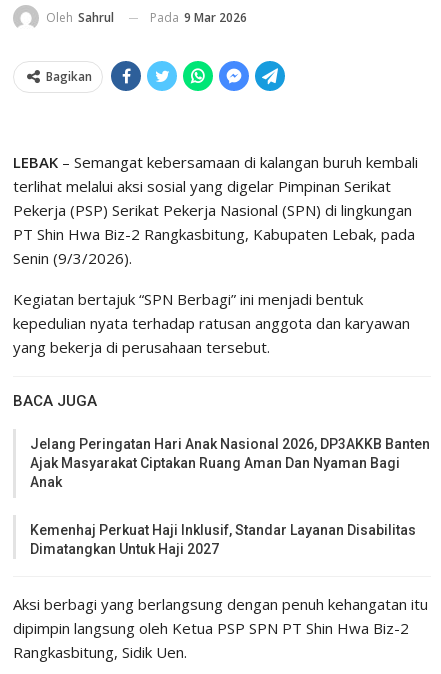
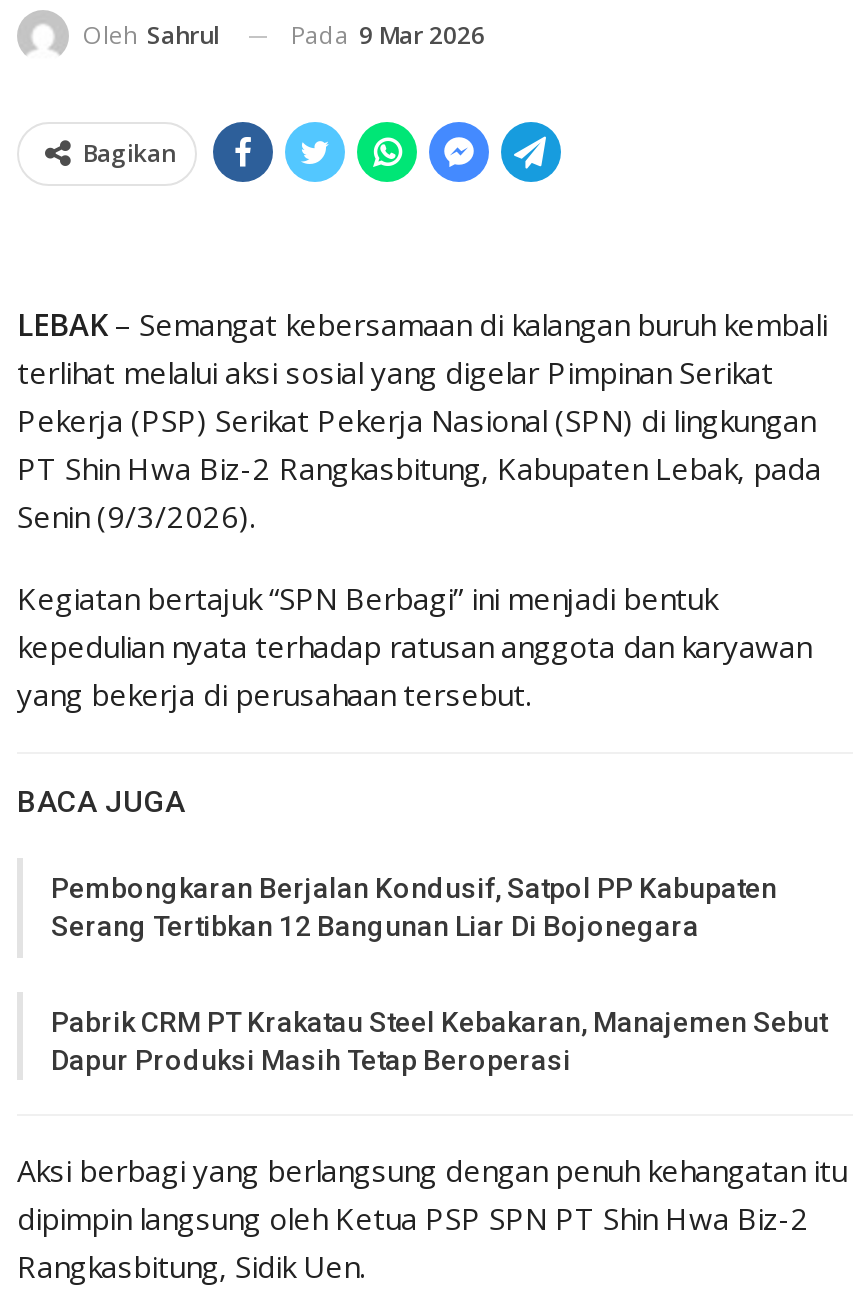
- Jelang Peringatan Hari Anak Nasional 2026, DP3AKKB Banten
- Ajak Masyarakat Ciptakan Ruang Aman Dan Nyaman Bagi
- Anak
+ Pembongkaran Berjalan Kondusif, Satpol PP Kabupaten
+ Serang Tertibkan 12 Bangunan Liar Di Bojonegara

- Kemenhaj Perkuat Haji Inklusif, Standar Layanan Disabilitas
- Dimatangkan Untuk Haji 2027
+ Pabrik CRM PT Krakatau Steel Kebakaran, Manajemen Sebut
+ Dapur Produksi Masih Tetap Beroperasi
